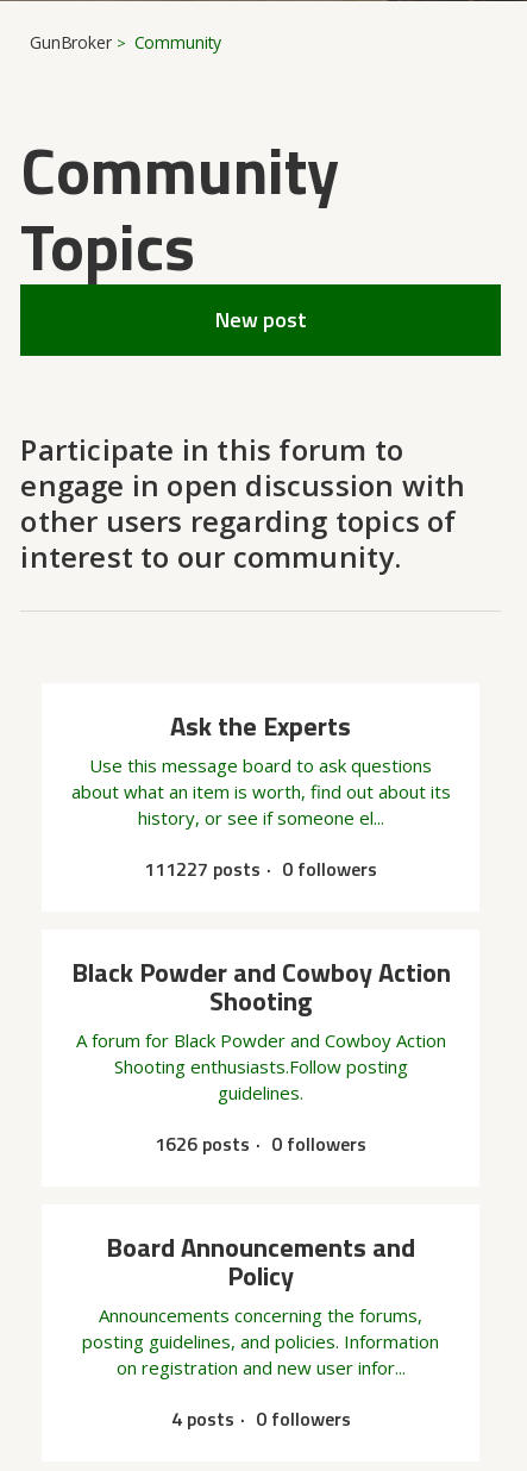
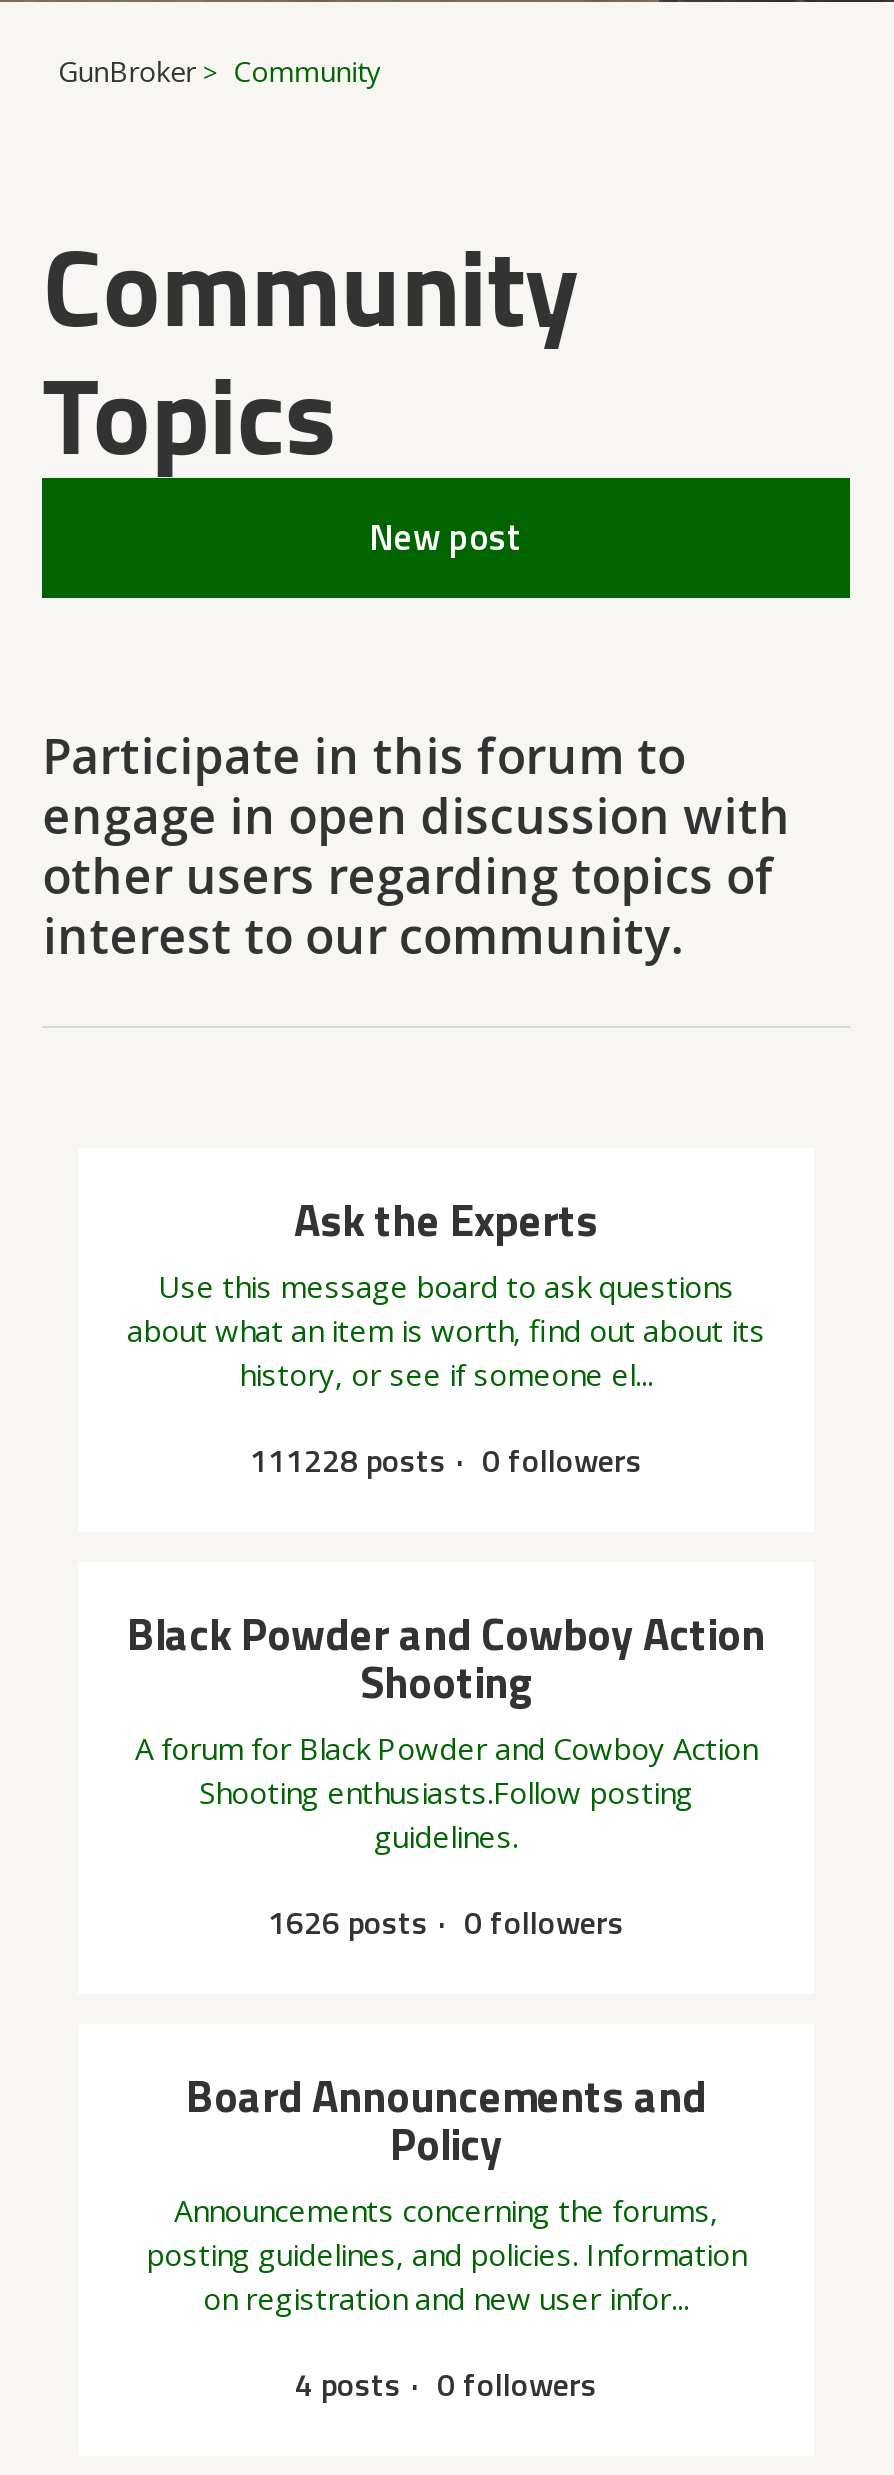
- 111227 posts 0 followers
+ 111228 posts 0 followers
